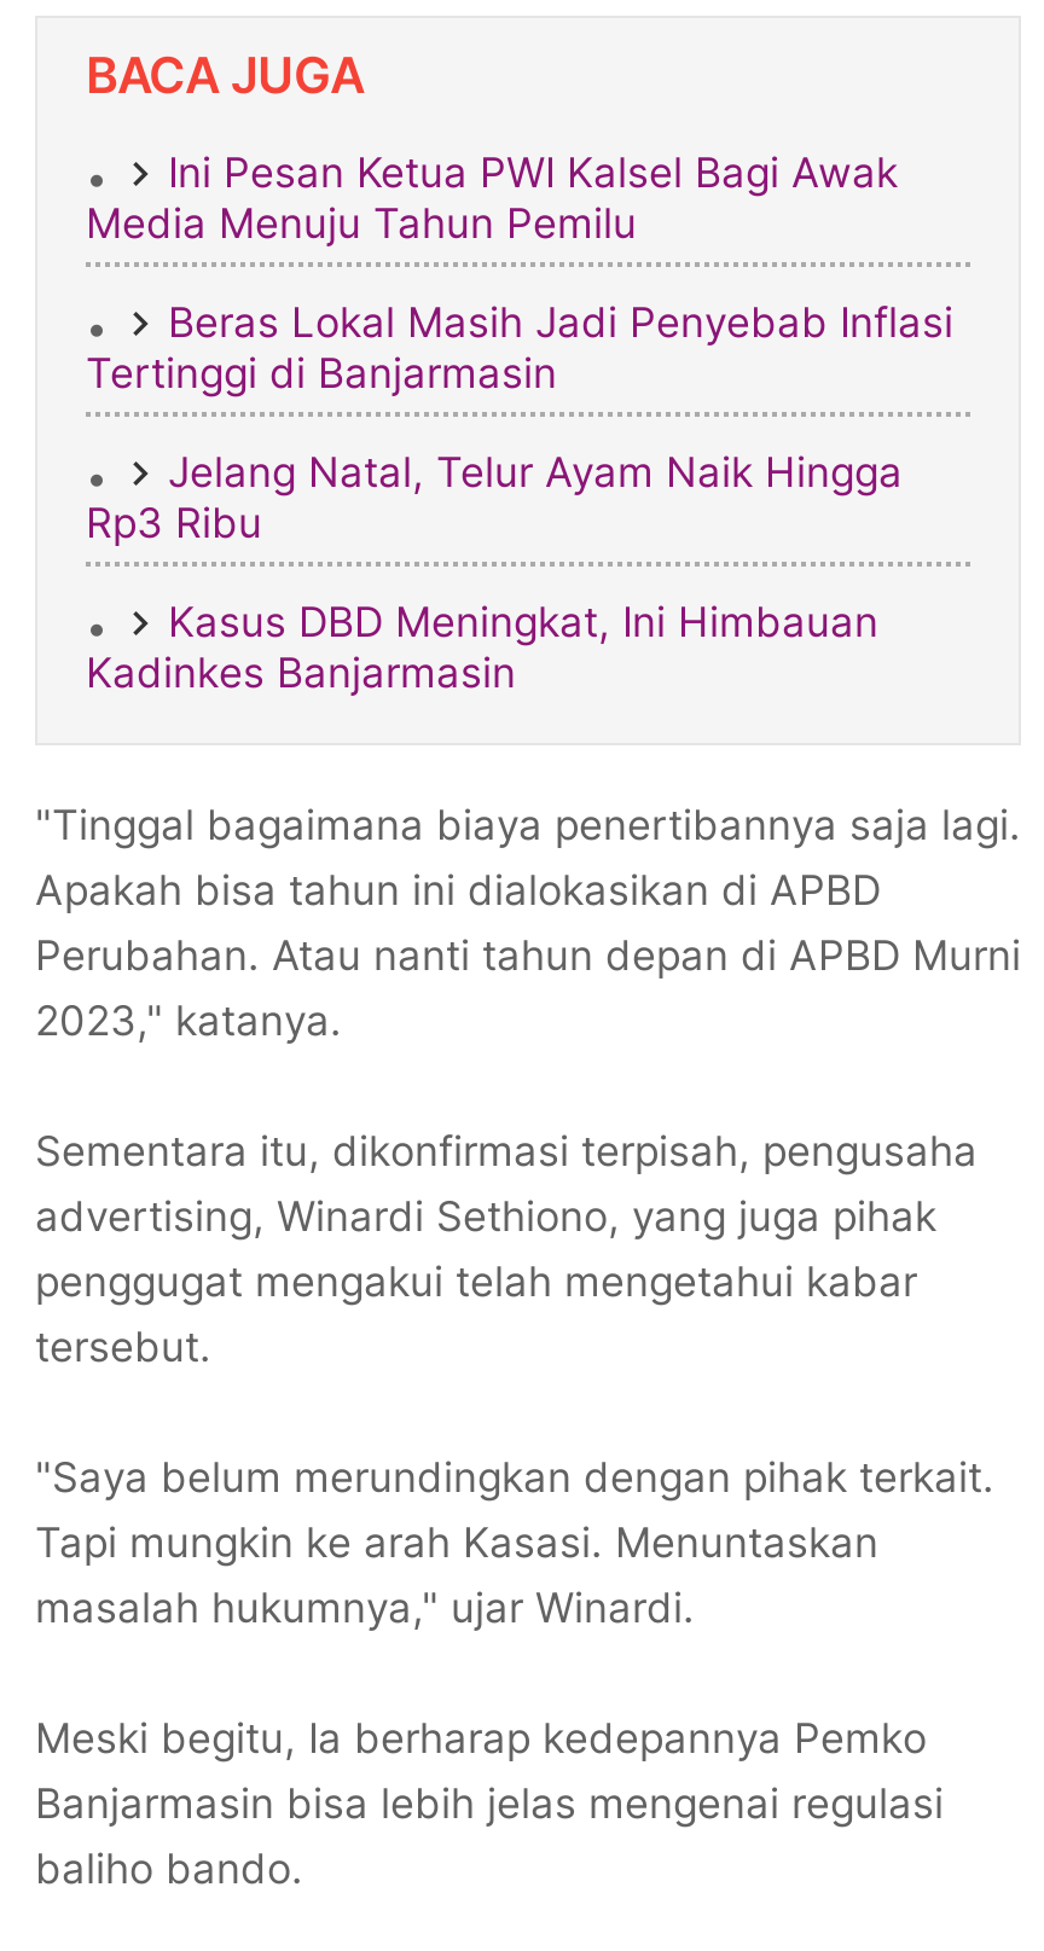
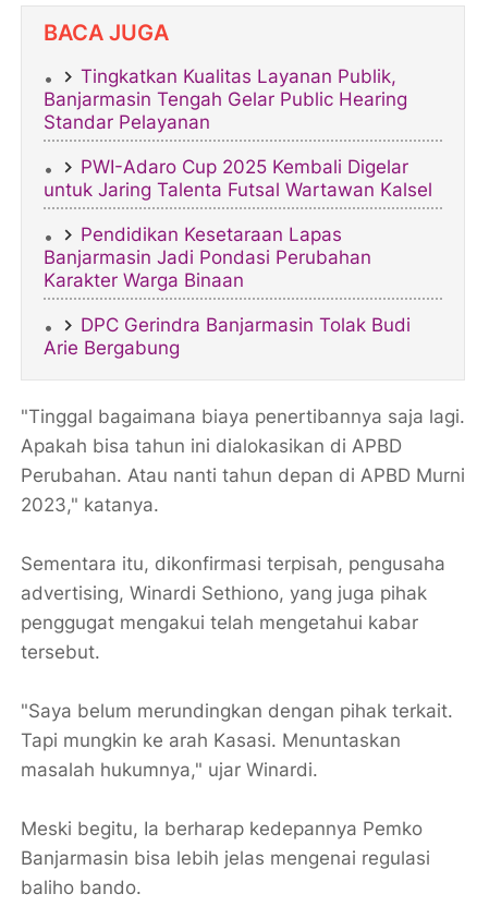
- Ini Pesan Ketua PWI Kalsel Bagi Awak
- Media Menuju Tahun Pemilu
+ Tingkatkan Kualitas Layanan Publik,
+ Banjarmasin Tengah Gelar Public Hearing
+ Standar Pelayanan

- Beras Lokal Masih Jadi Penyebab Inflasi
- Tertinggi di Banjarmasin
+ PWI-Adaro Cup 2025 Kembali Digelar
+ untuk Jaring Talenta Futsal Wartawan Kalsel

- Jelang Natal, Telur Ayam Naik Hingga
- Rp3 Ribu
+ Pendidikan Kesetaraan Lapas
+ Banjarmasin Jadi Pondasi Perubahan
+ Karakter Warga Binaan

- Kasus DBD Meningkat, Ini Himbauan
- Kadinkes Banjarmasin
+ DPC Gerindra Banjarmasin Tolak Budi
+ Arie Bergabung
